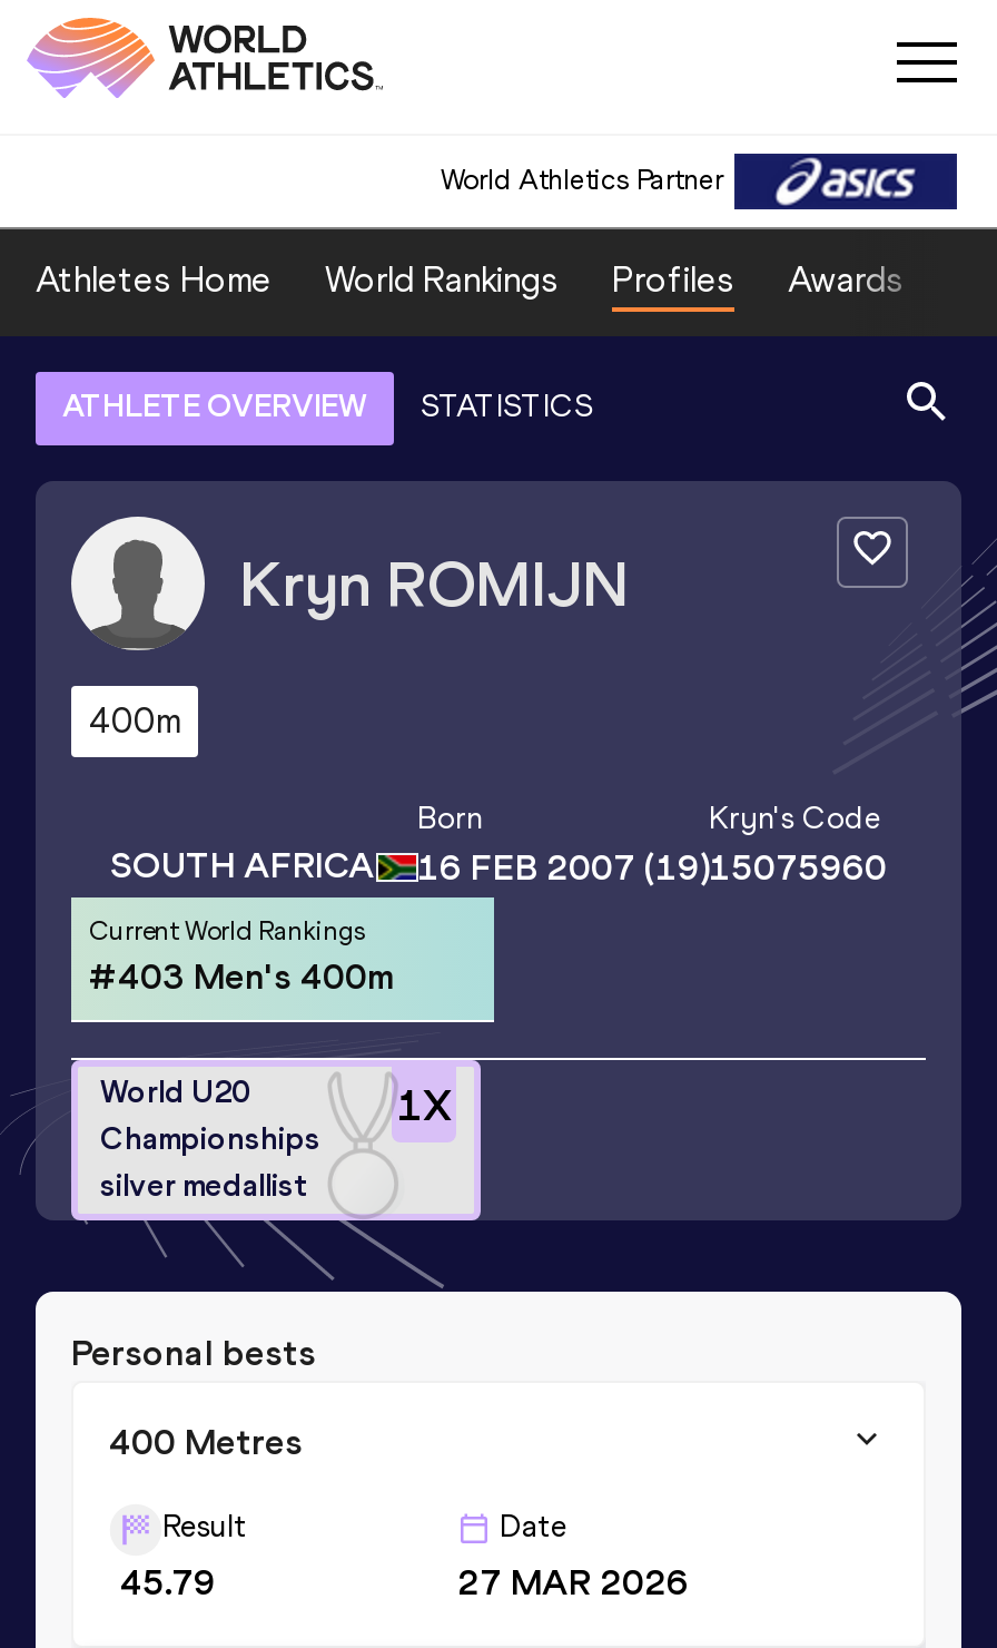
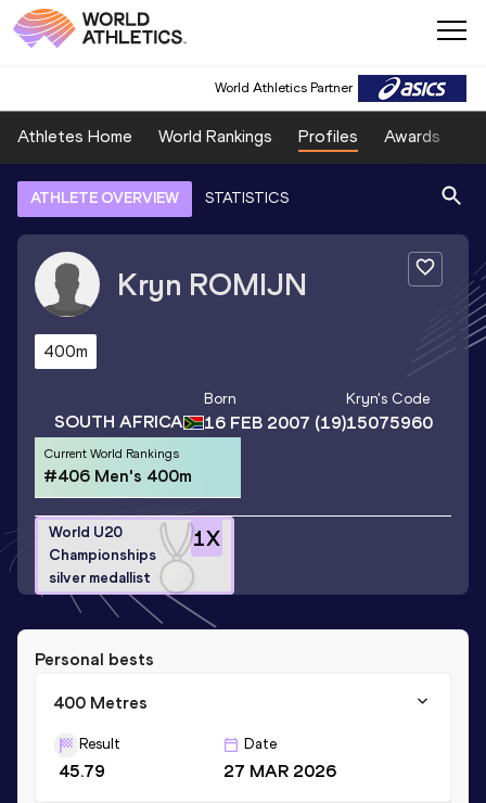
- #403 Men's 400m
+ #406 Men's 400m
